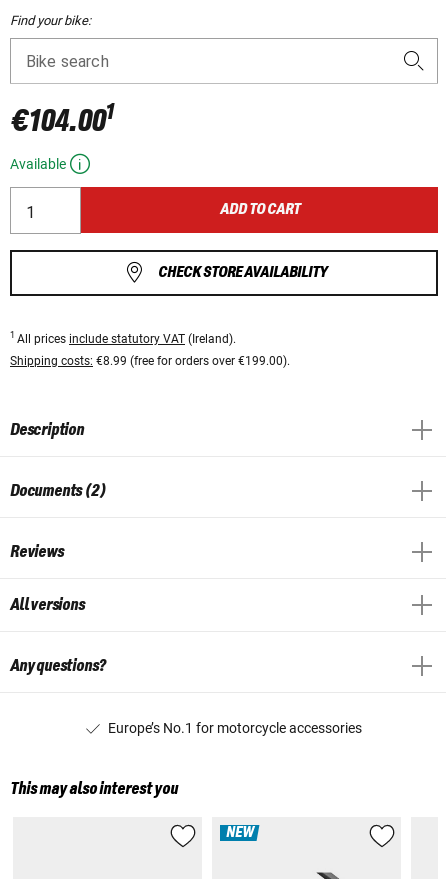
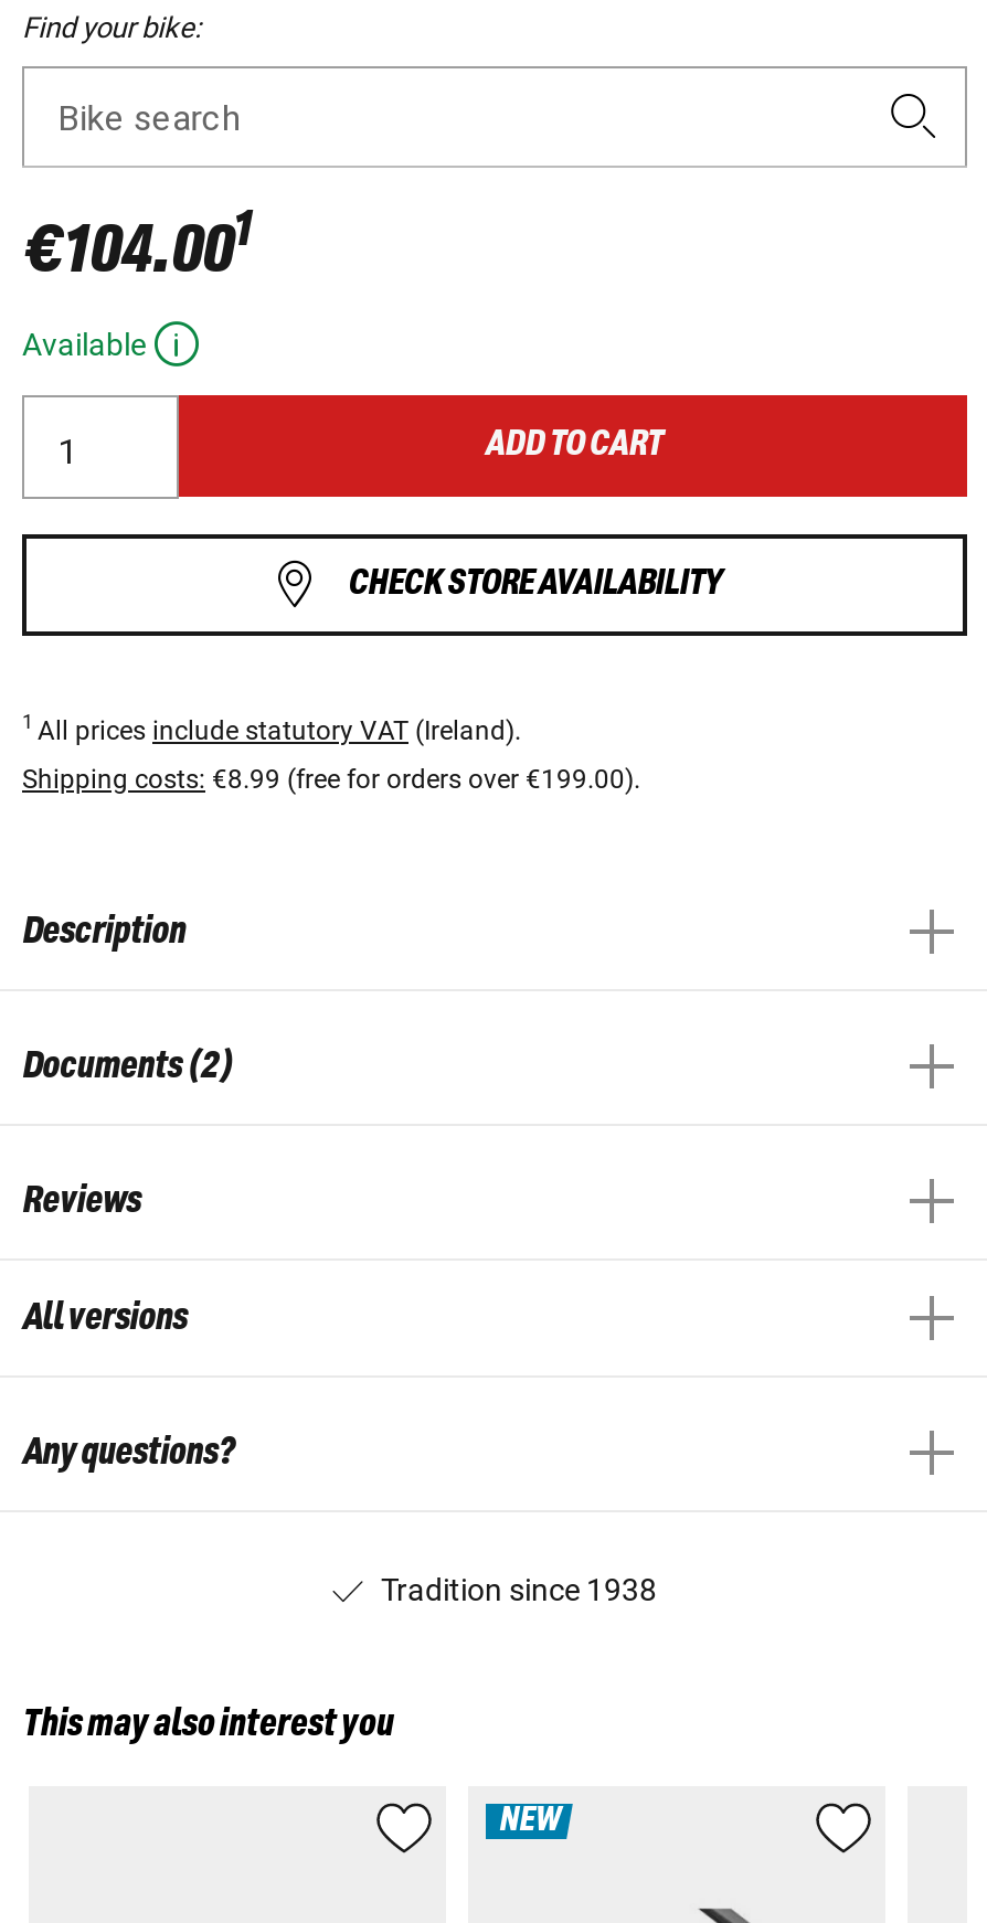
- Europe’s No.1 for motorcycle accessories
+ Tradition since 1938
